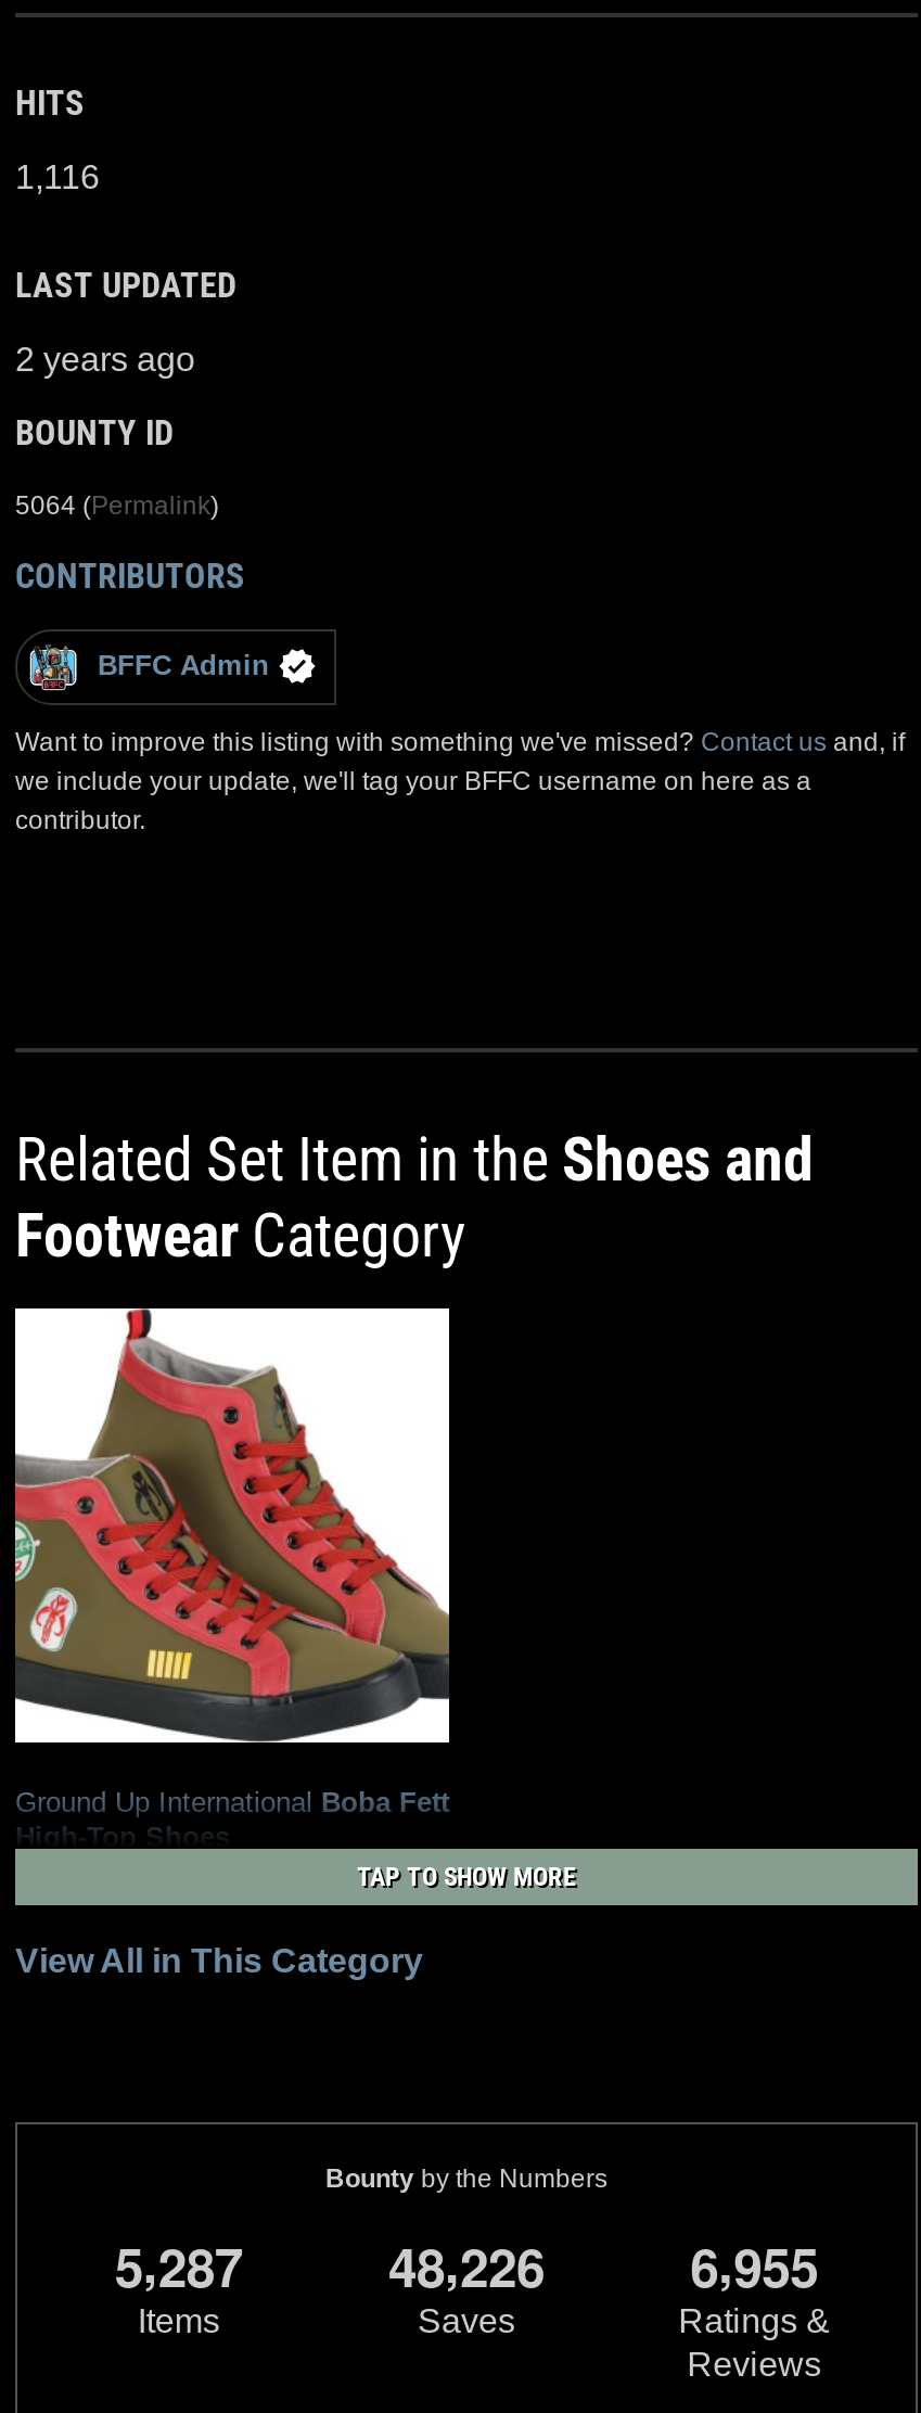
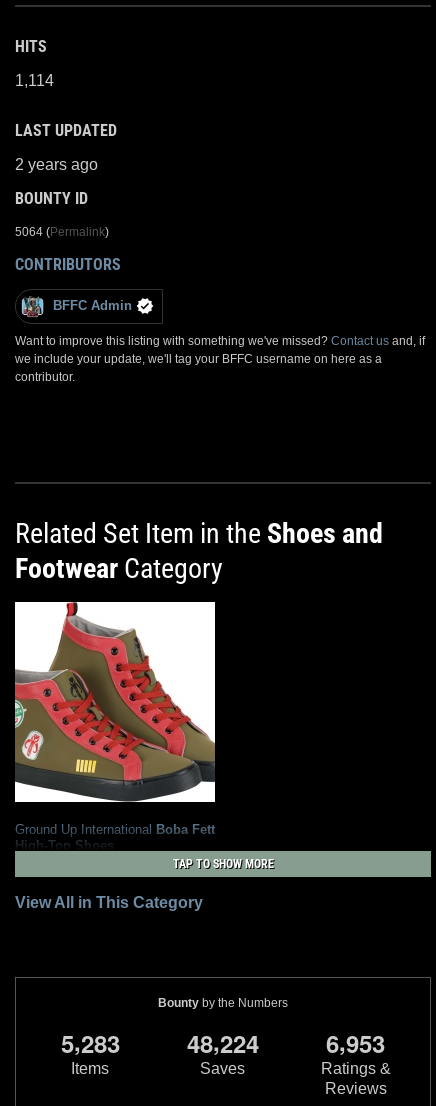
- 1,116
+ 1,114

- 5,287
+ 5,283

- 48,226
+ 48,224

- 6,955
+ 6,953
